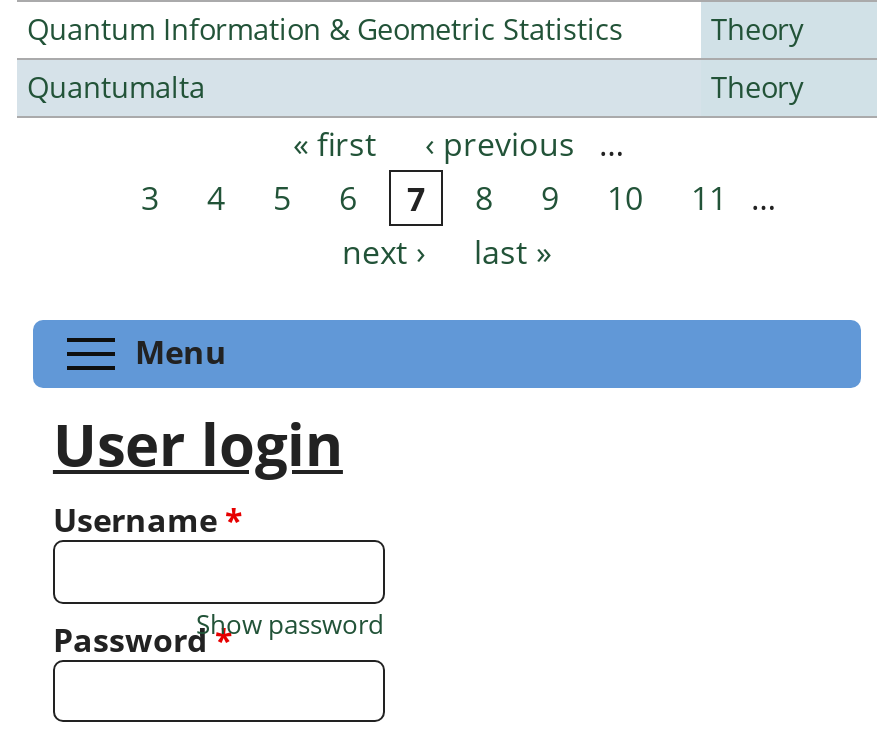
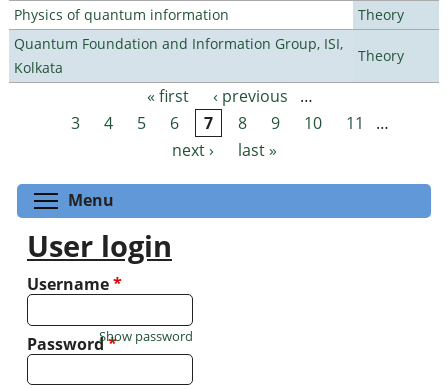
- Quantum Information & Geometric Statistics
+ Physics of quantum information

- Quantumalta
+ Quantum Foundation and Information Group, ISI,
+ Kolkata
